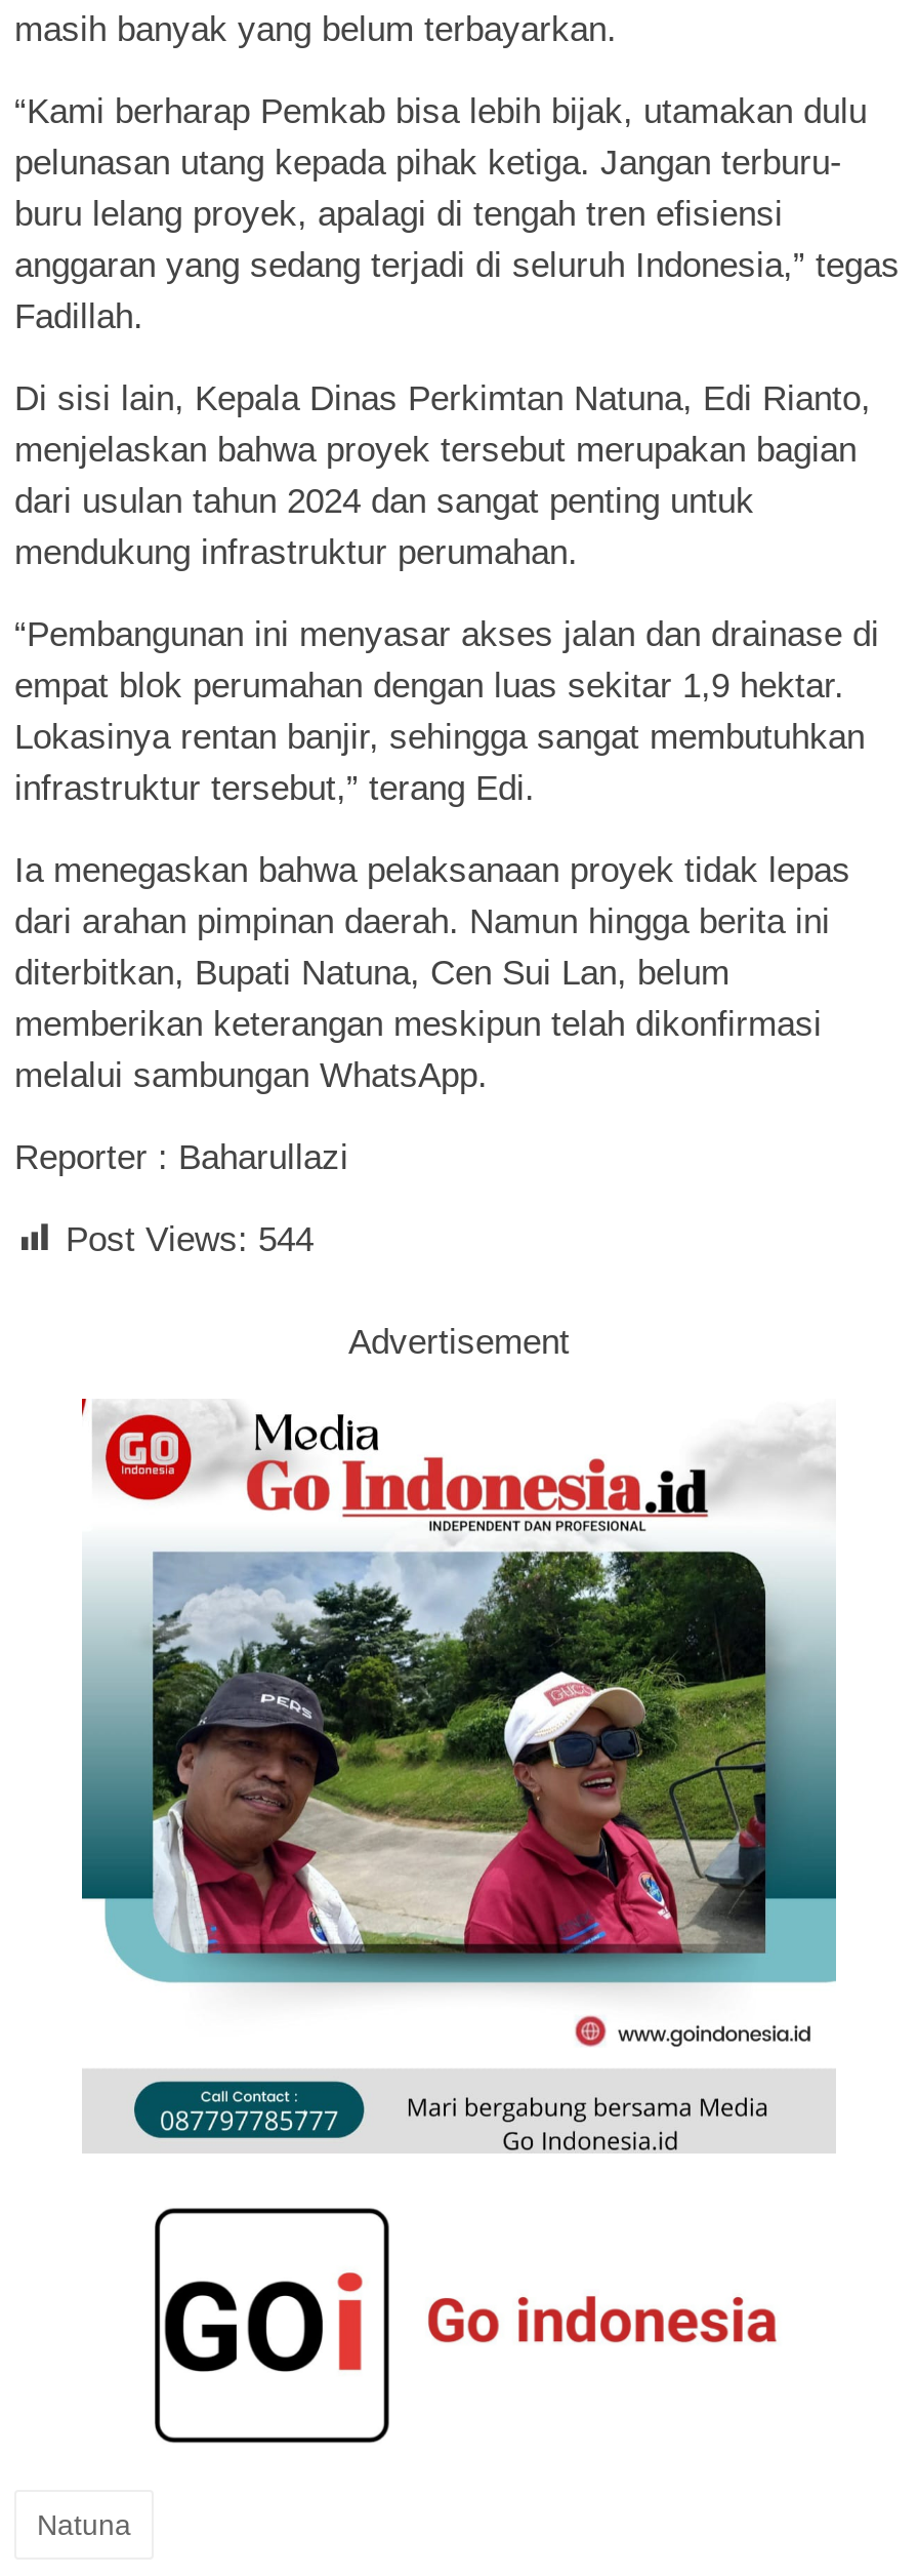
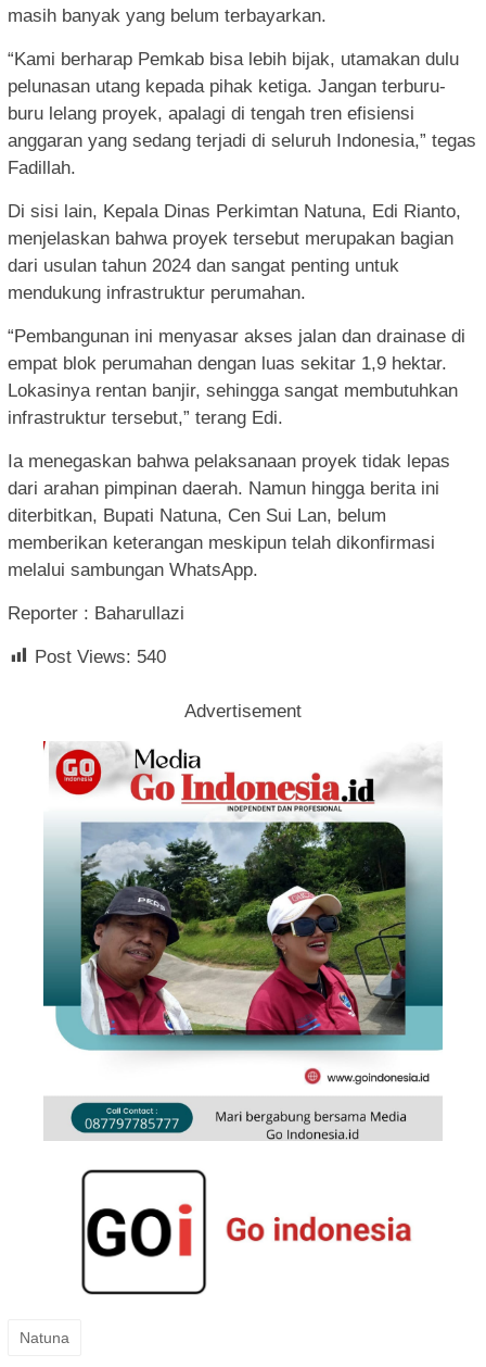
- Post Views: 544
+ Post Views: 540
